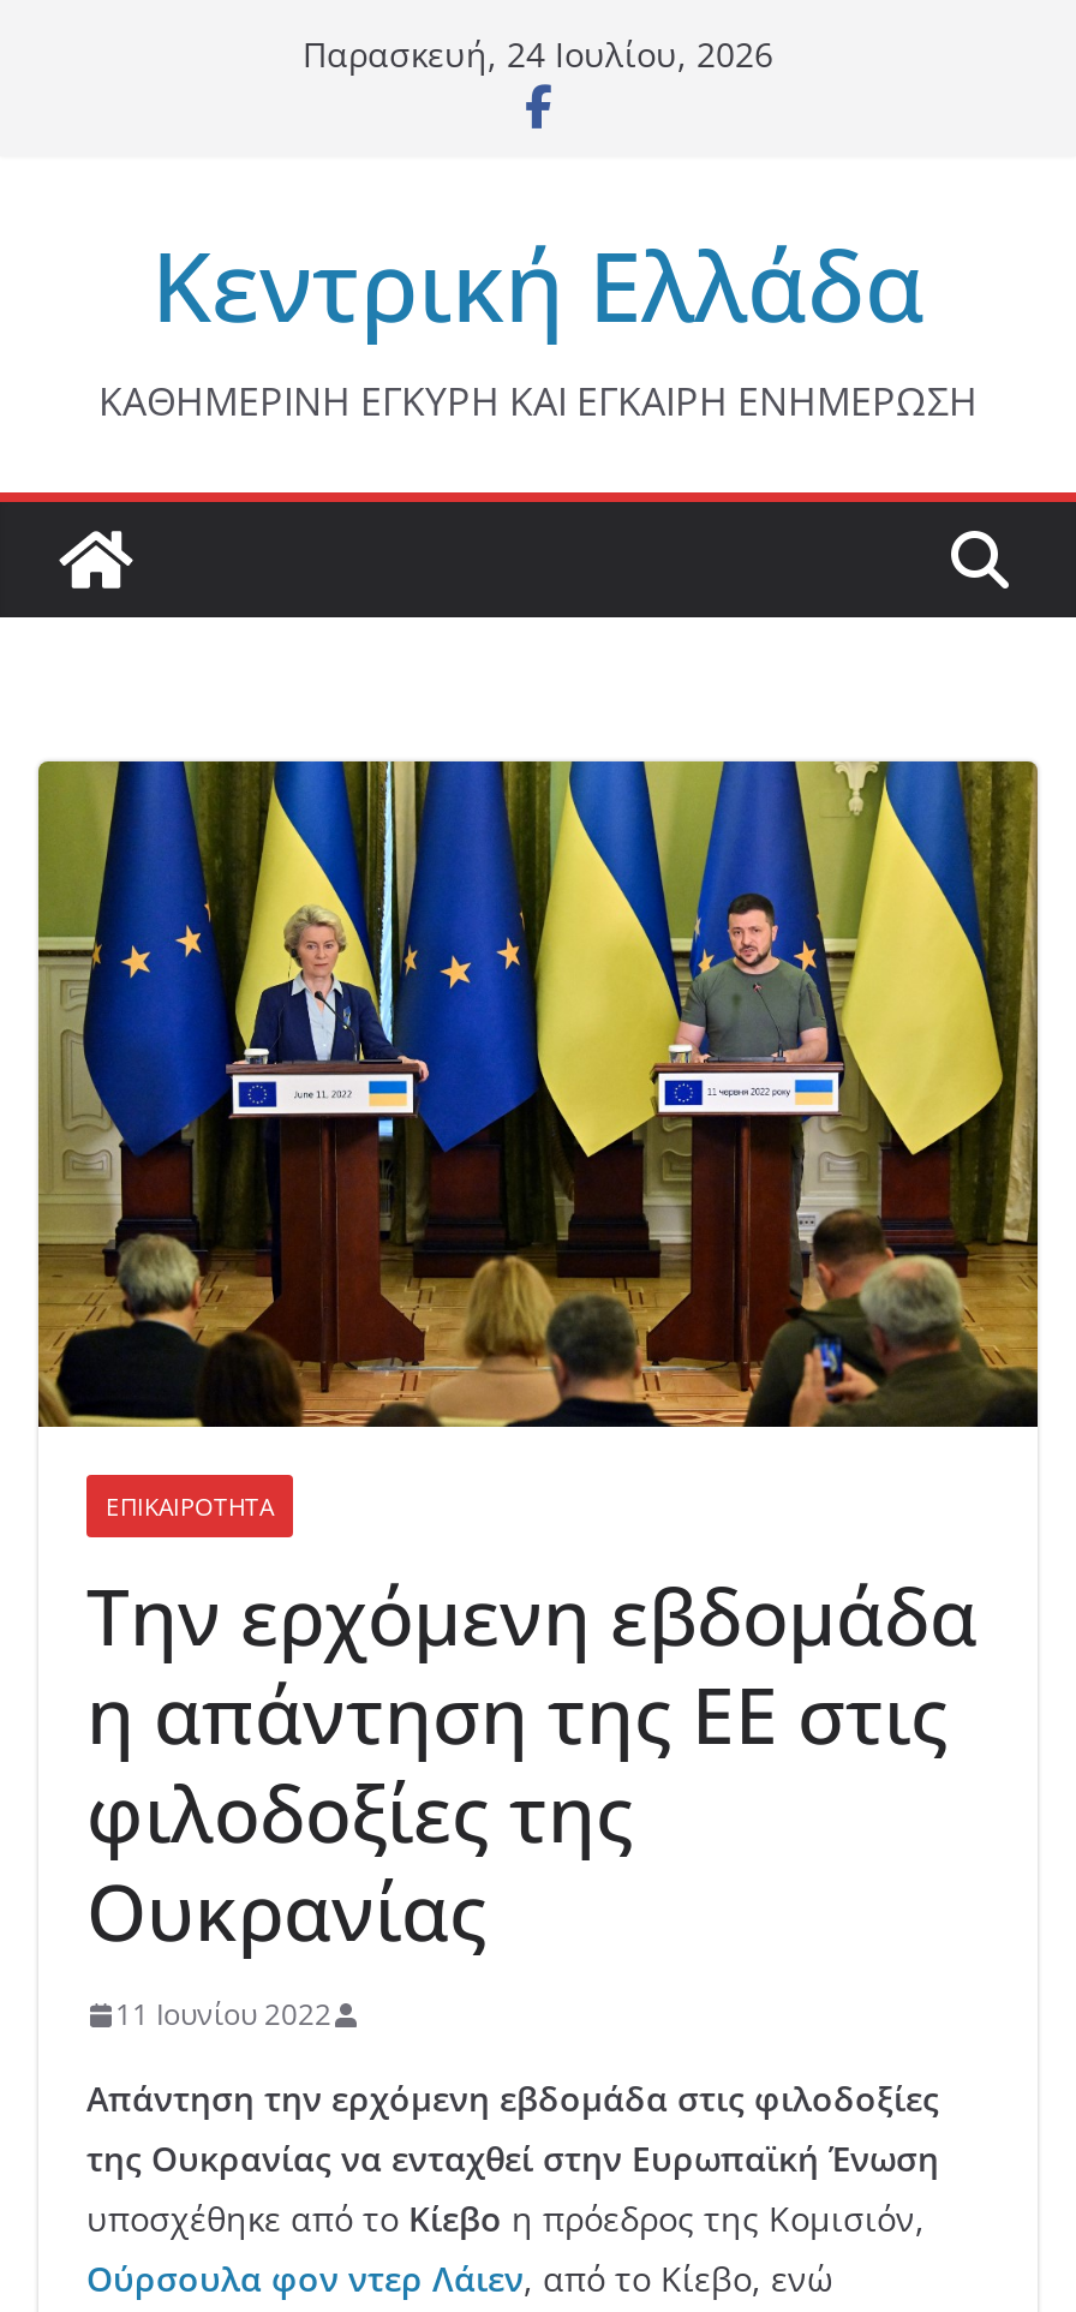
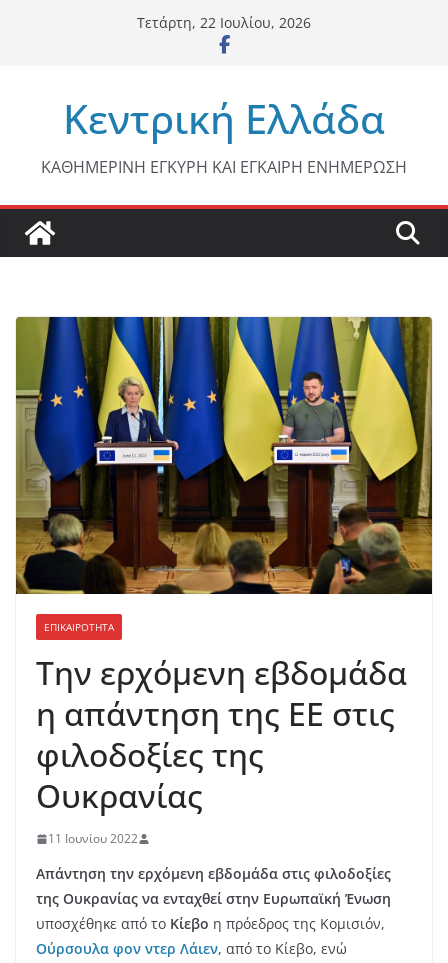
- Παρασκευή, 24 Ιουλίου, 2026
+ Τετάρτη, 22 Ιουλίου, 2026
